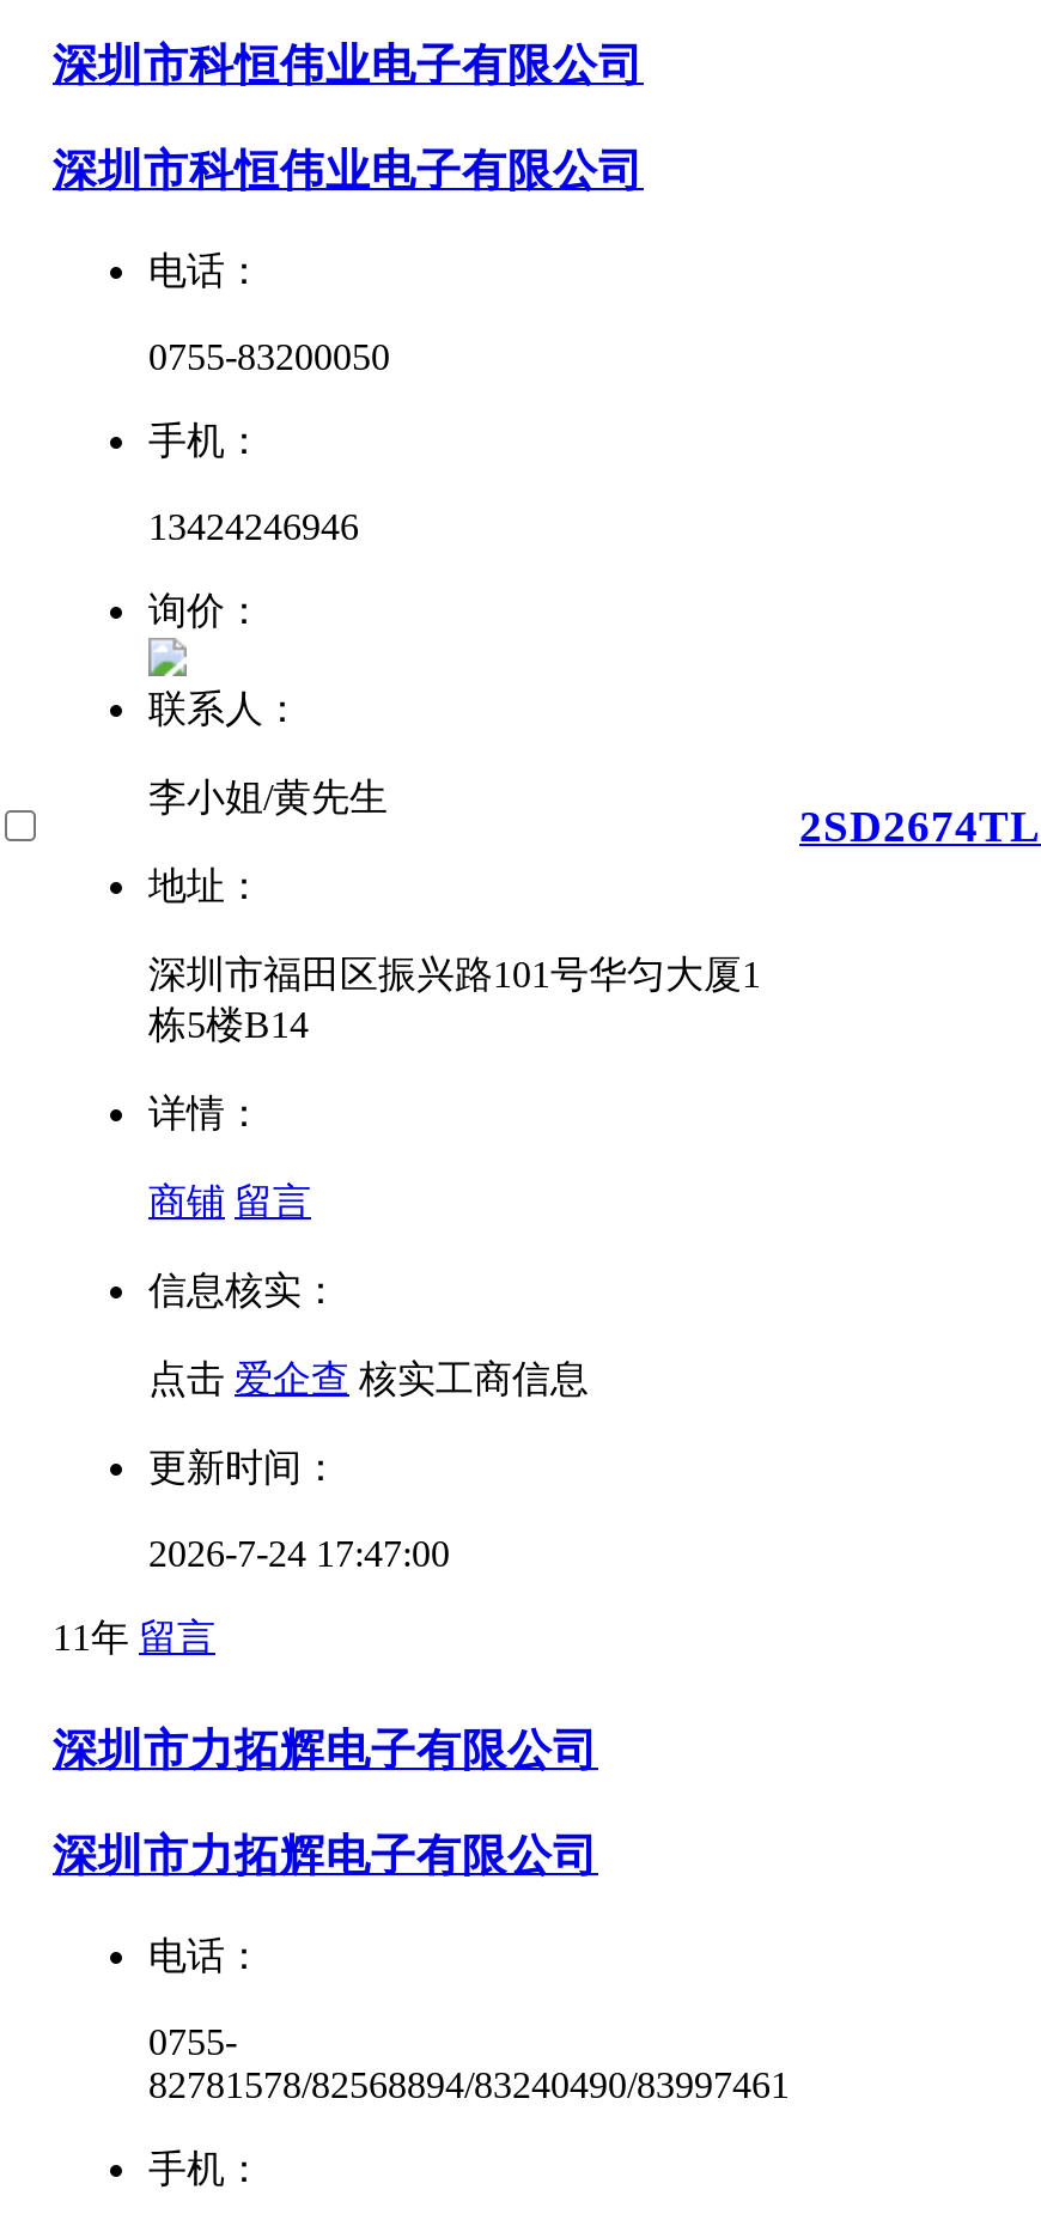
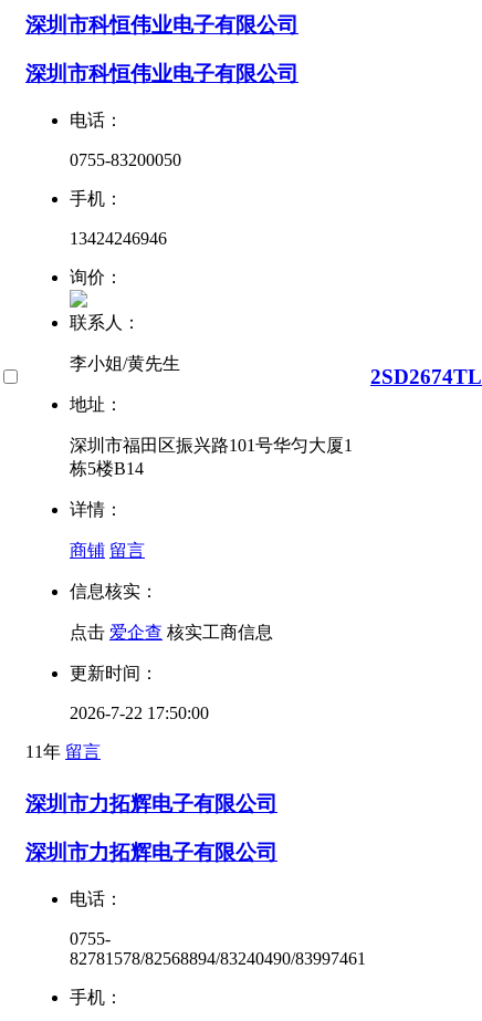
- 2026-7-24 17:47:00
+ 2026-7-22 17:50:00
